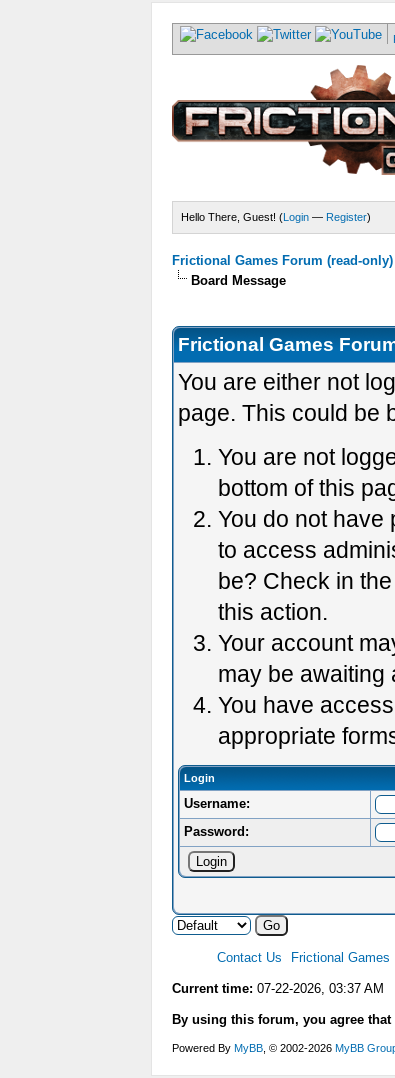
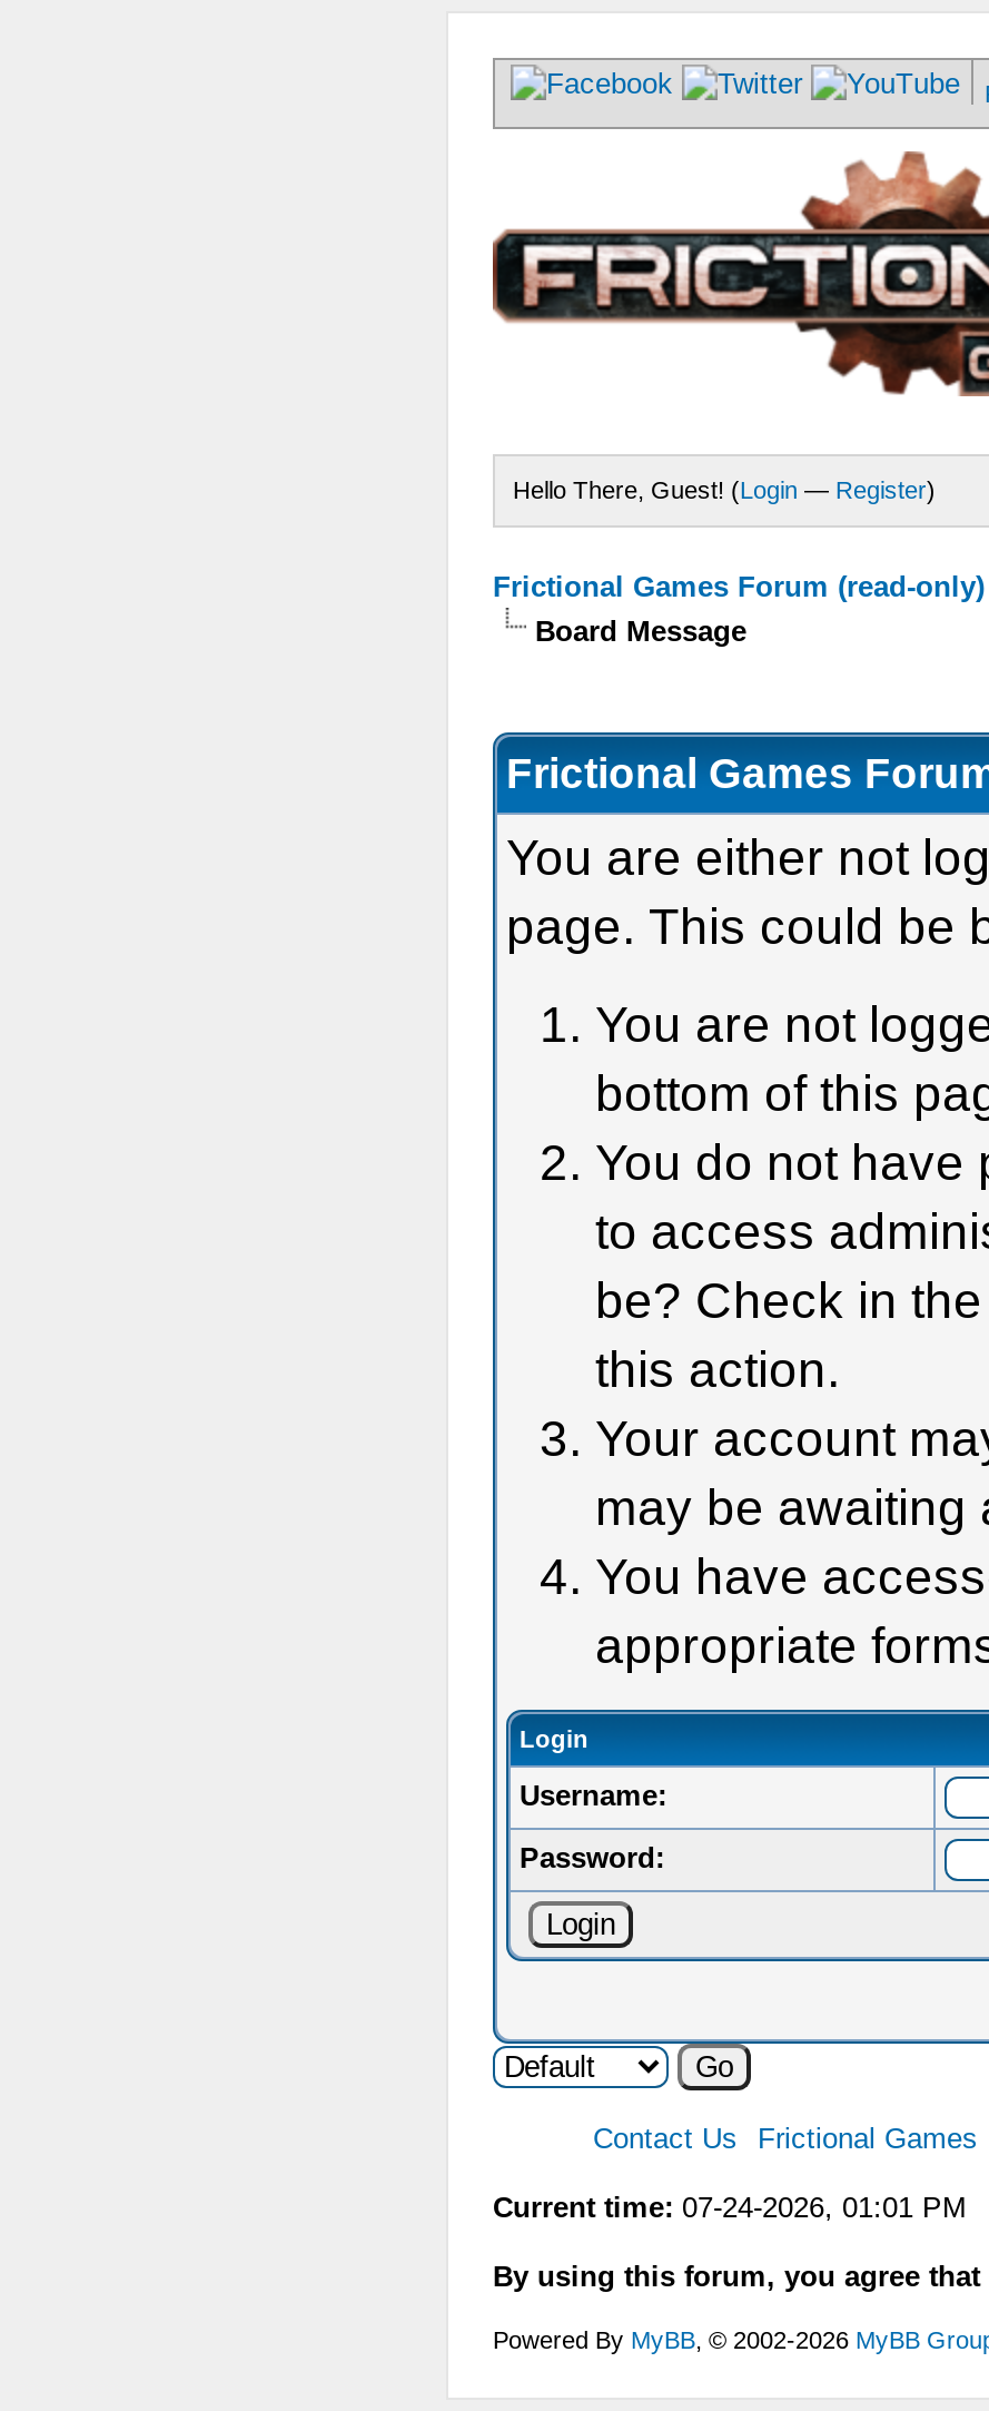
- Current time: 07-22-2026, 03:37 AM
+ Current time: 07-24-2026, 01:01 PM
